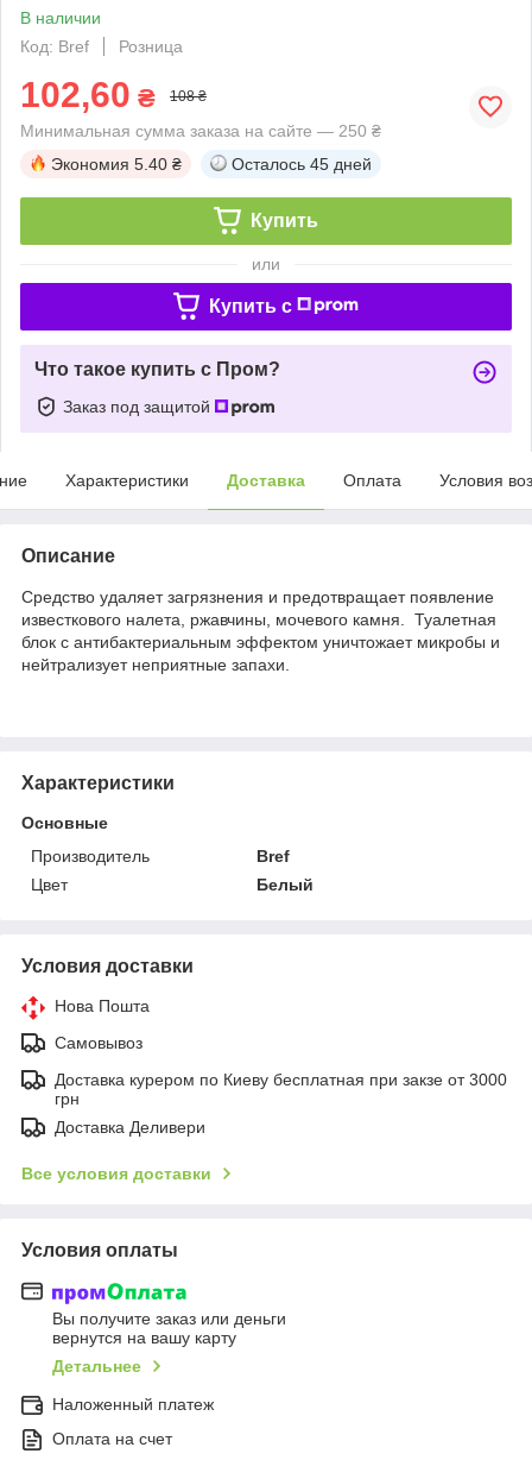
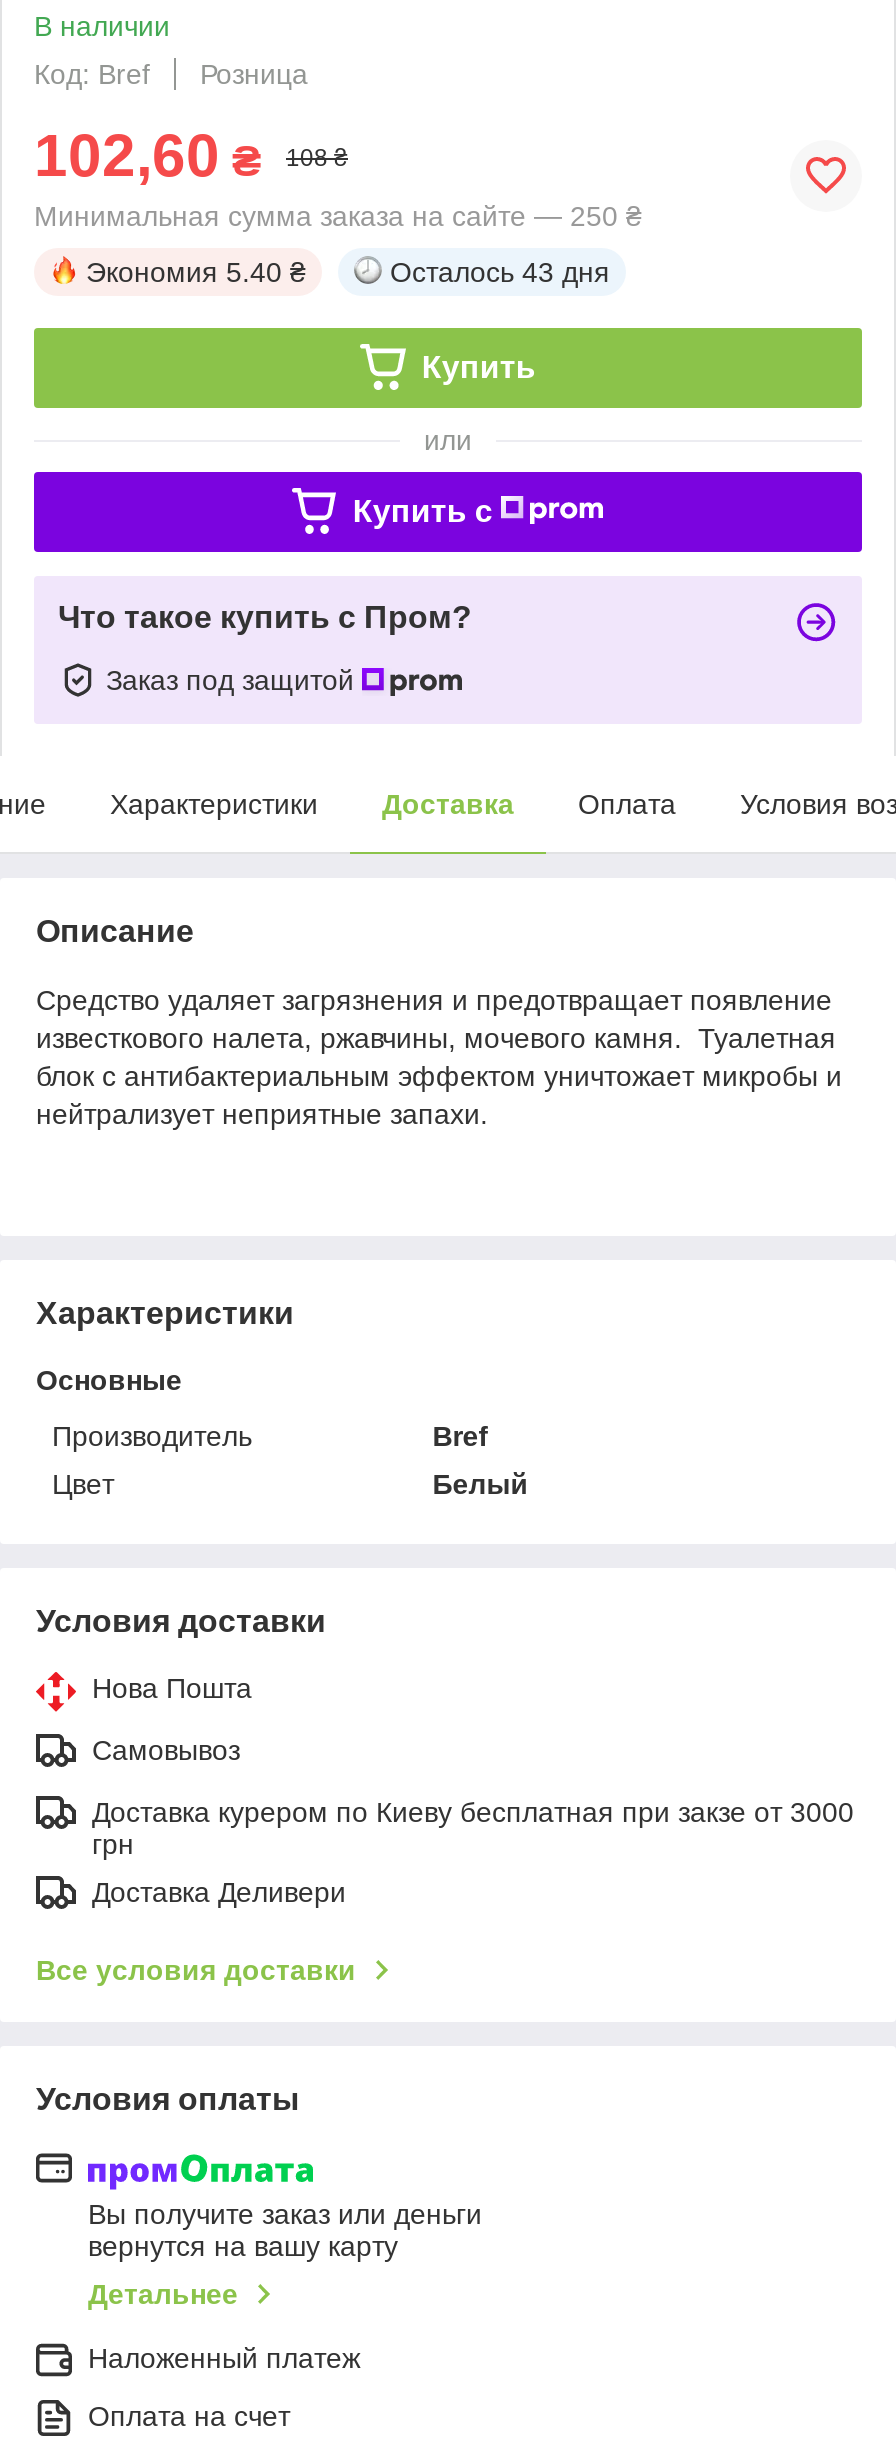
- Осталось 45 дней
+ Осталось 43 дня
